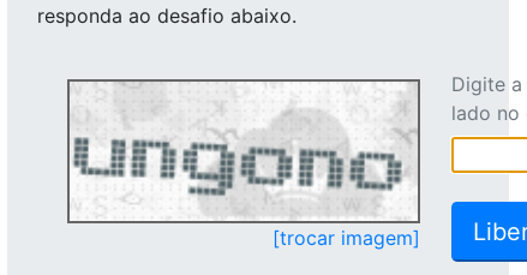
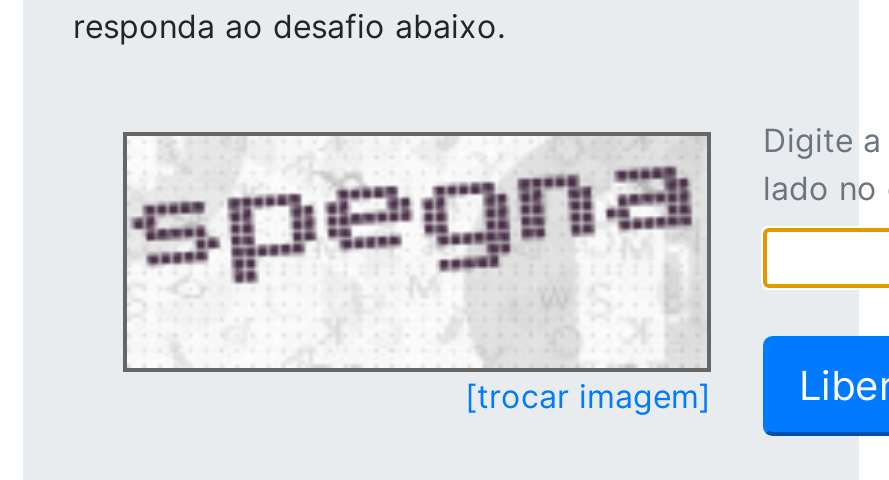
- [image]
+ [image]
